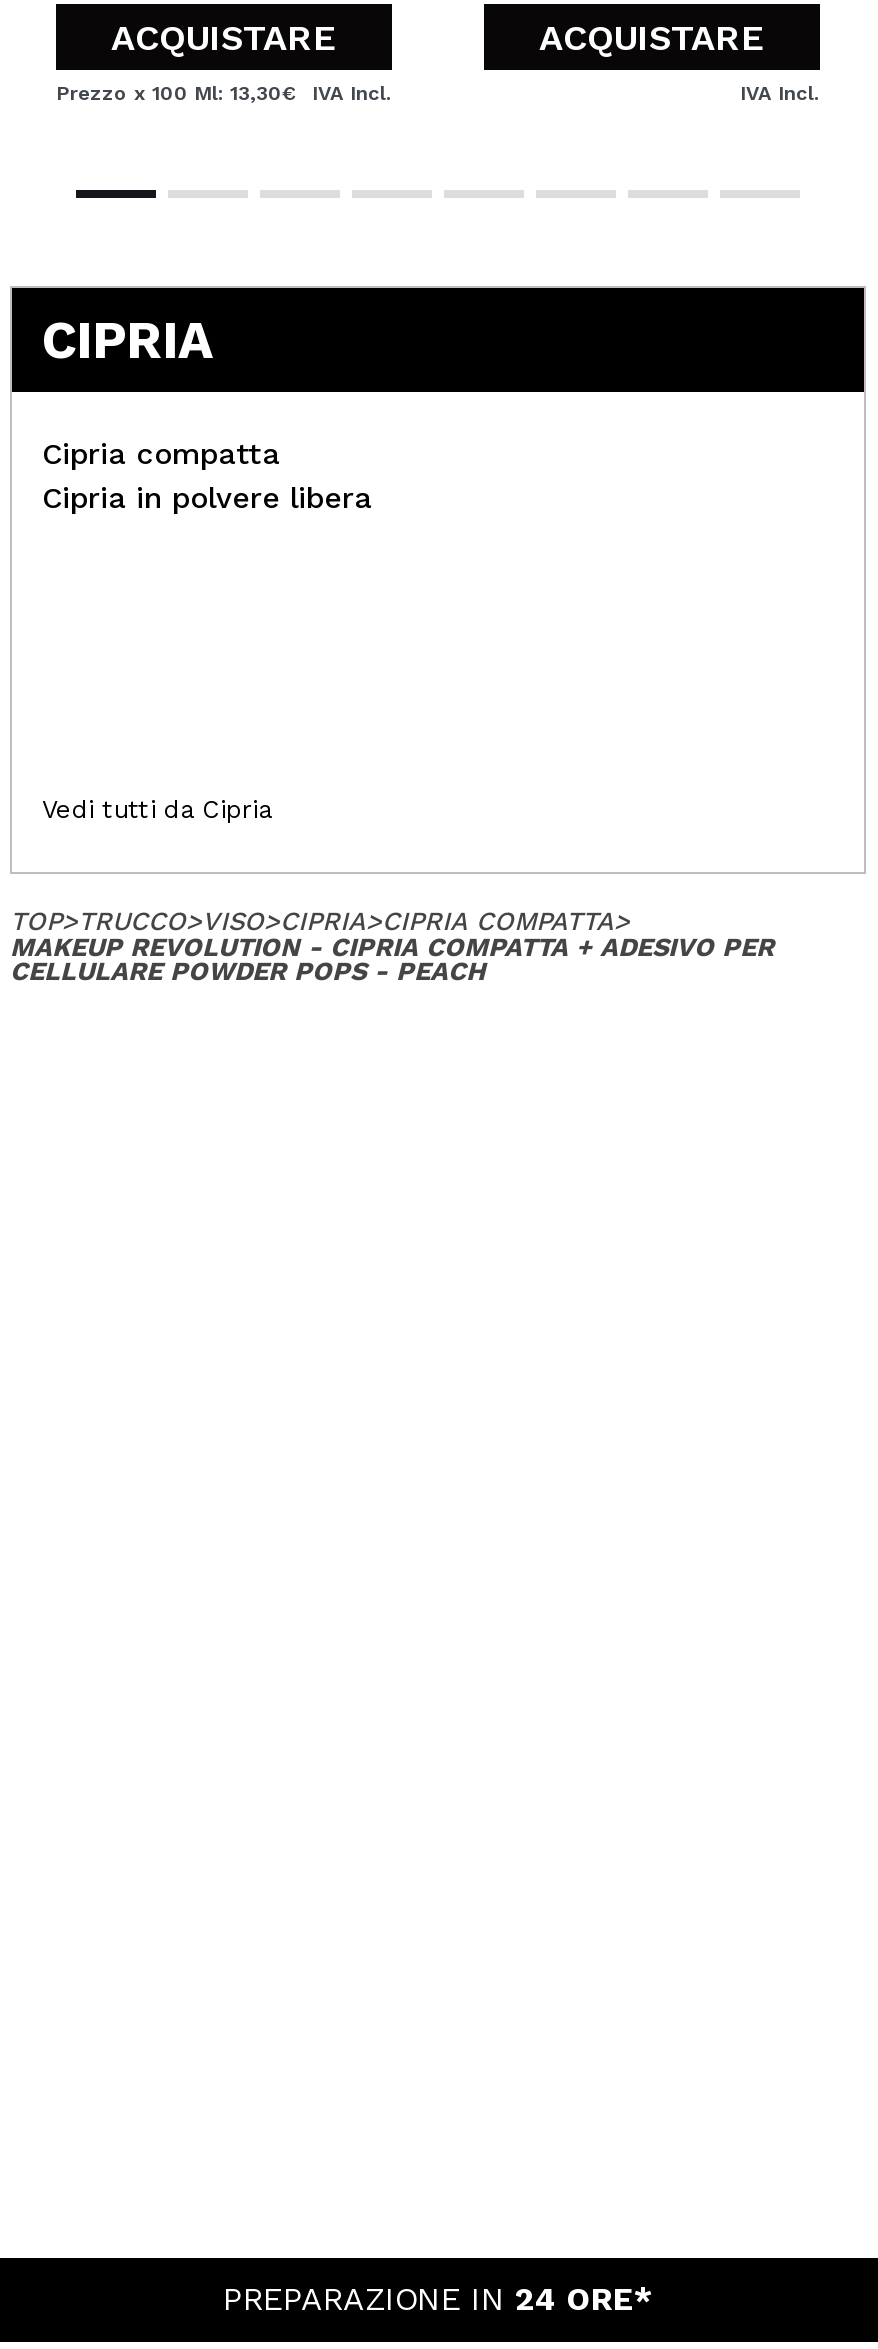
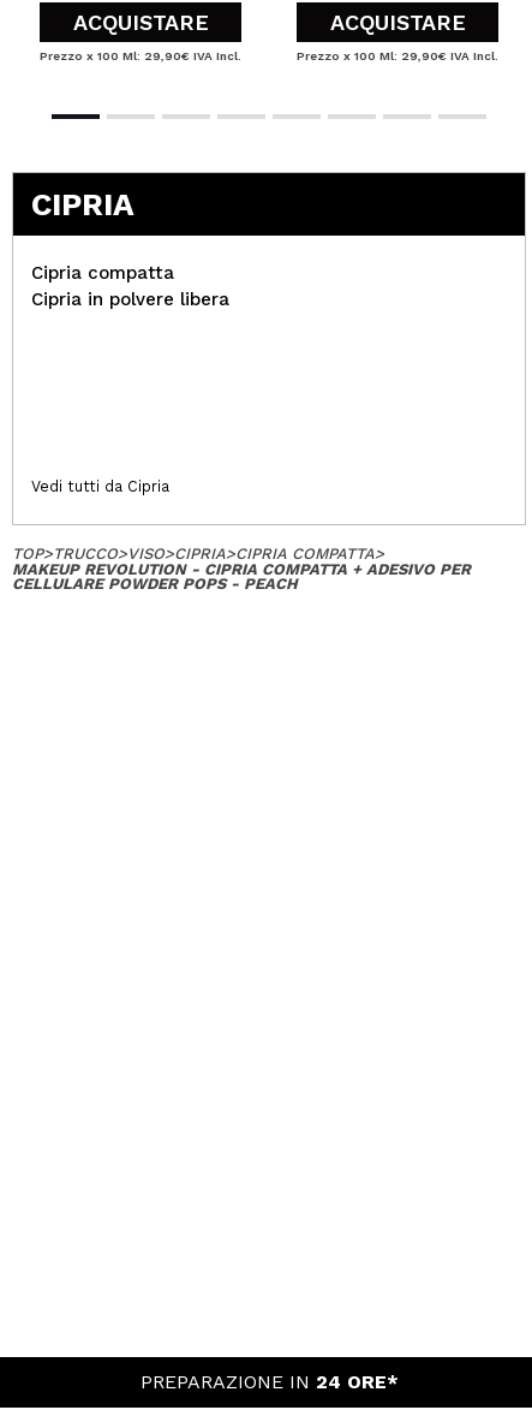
- Prezzo x 100 Ml: 13,30€
- IVA Incl.
+ Prezzo x 100 Ml: 29,90€ IVA Incl.

- IVA Incl.
+ Prezzo x 100 Ml: 29,90€ IVA Incl.
